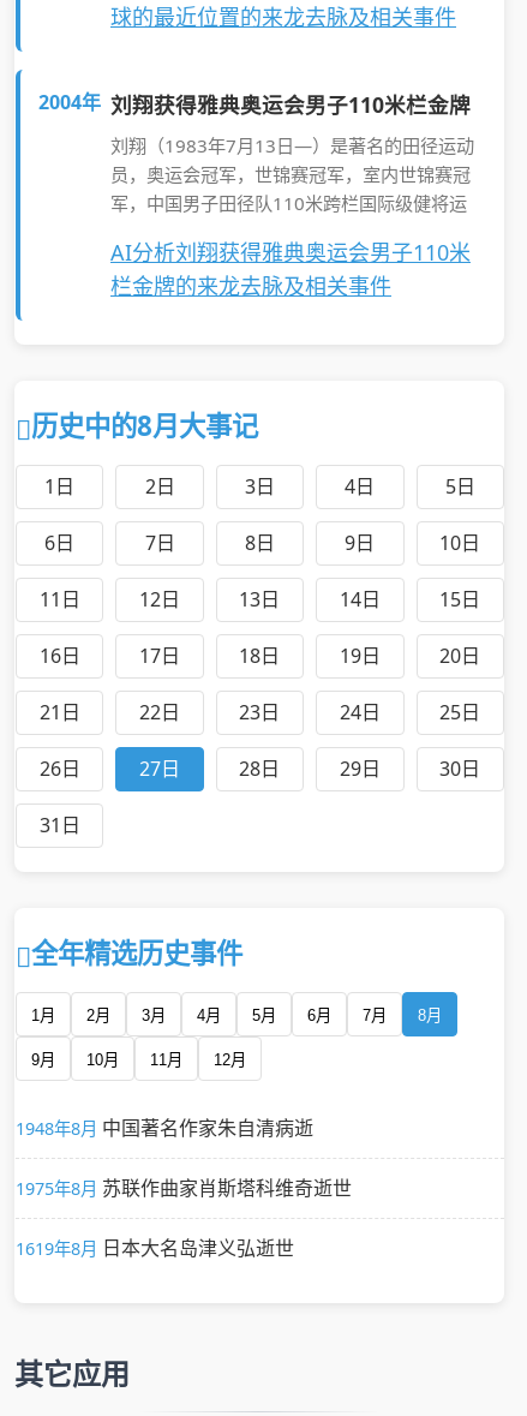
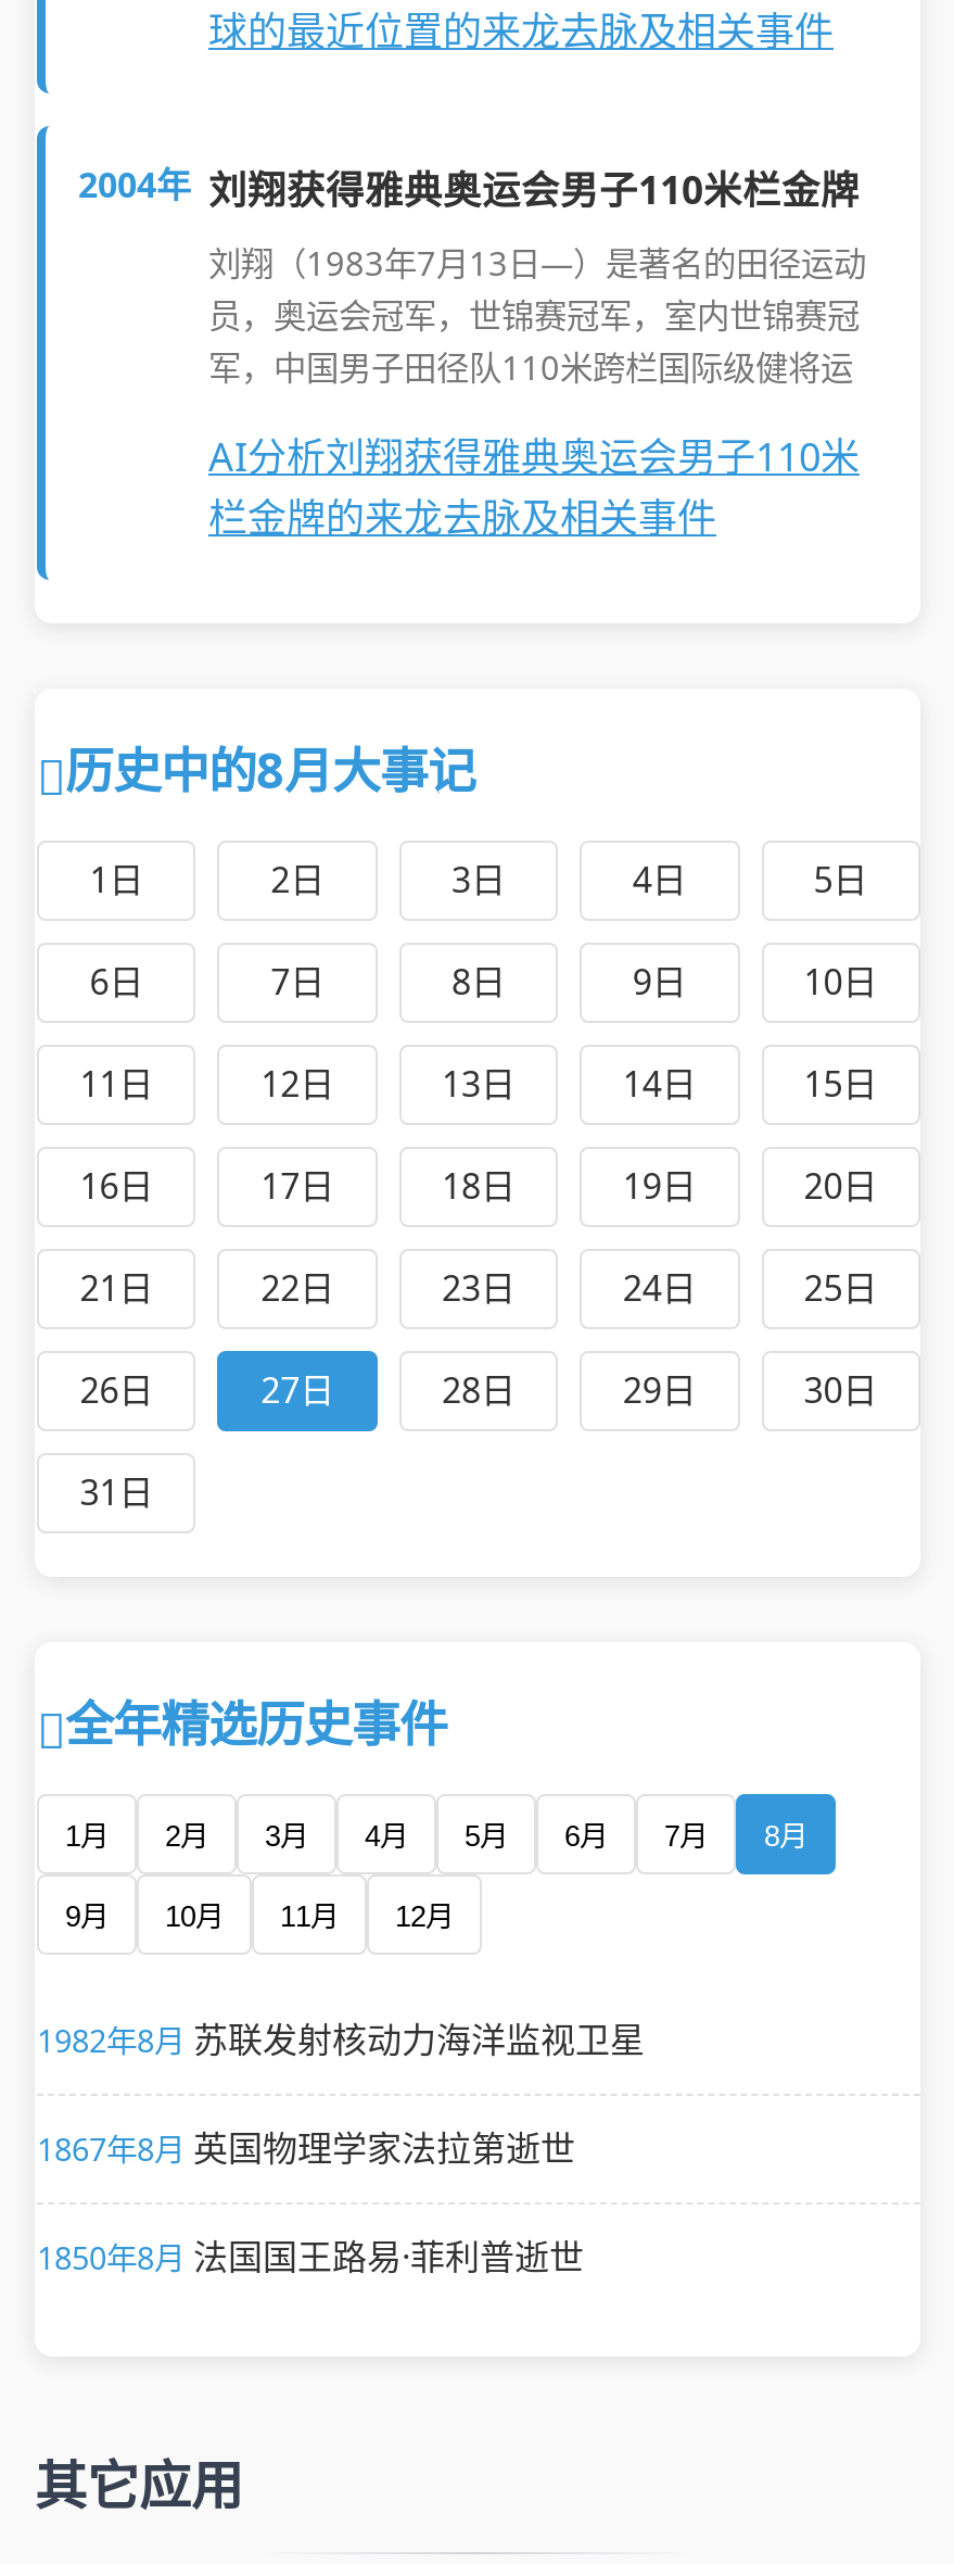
- 1948年8月中国著名作家朱自清病逝
+ 1982年8月苏联发射核动力海洋监视卫星

- 1975年8月苏联作曲家肖斯塔科维奇逝世
+ 1867年8月英国物理学家法拉第逝世

- 1619年8月日本大名岛津义弘逝世
+ 1850年8月法国国王路易·菲利普逝世
